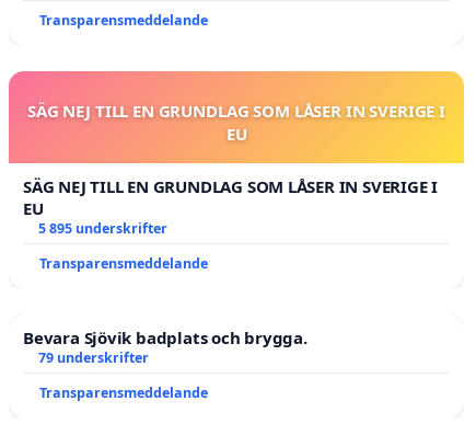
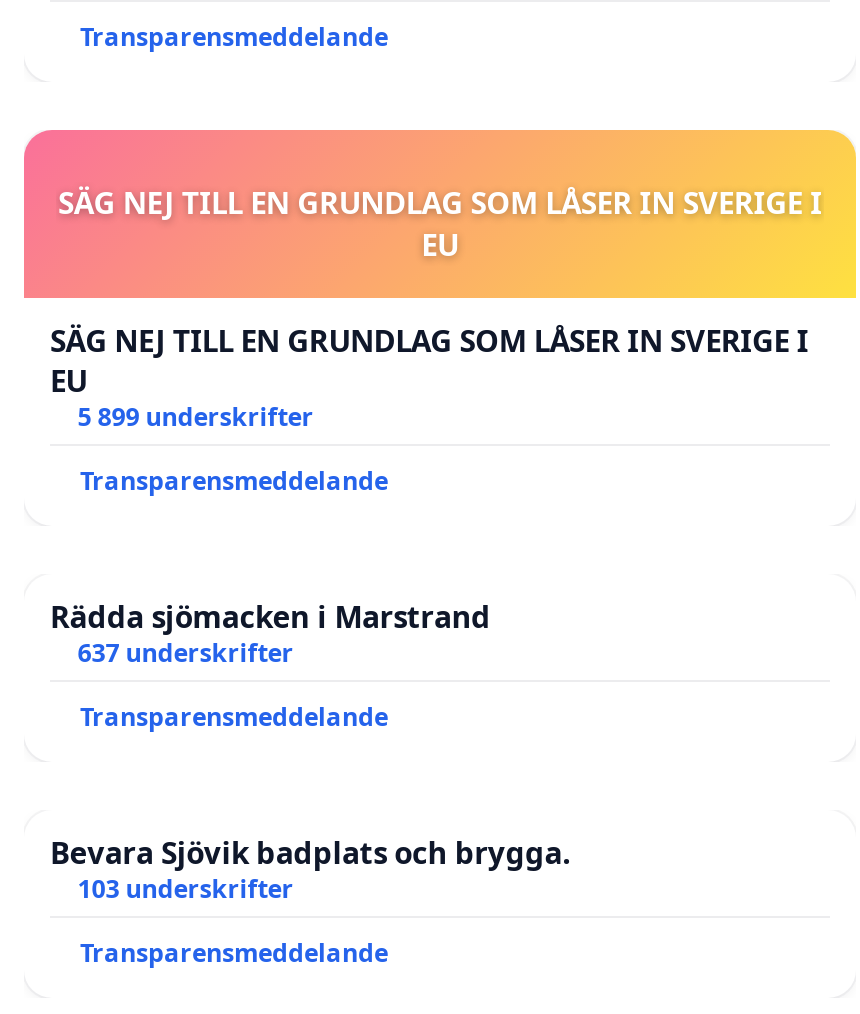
- 5 895 underskrifter
+ 5 899 underskrifter
+ Transparensmeddelande
+ Rädda sjömacken i Marstrand
+ 637 underskrifter

- 79 underskrifter
+ 103 underskrifter
